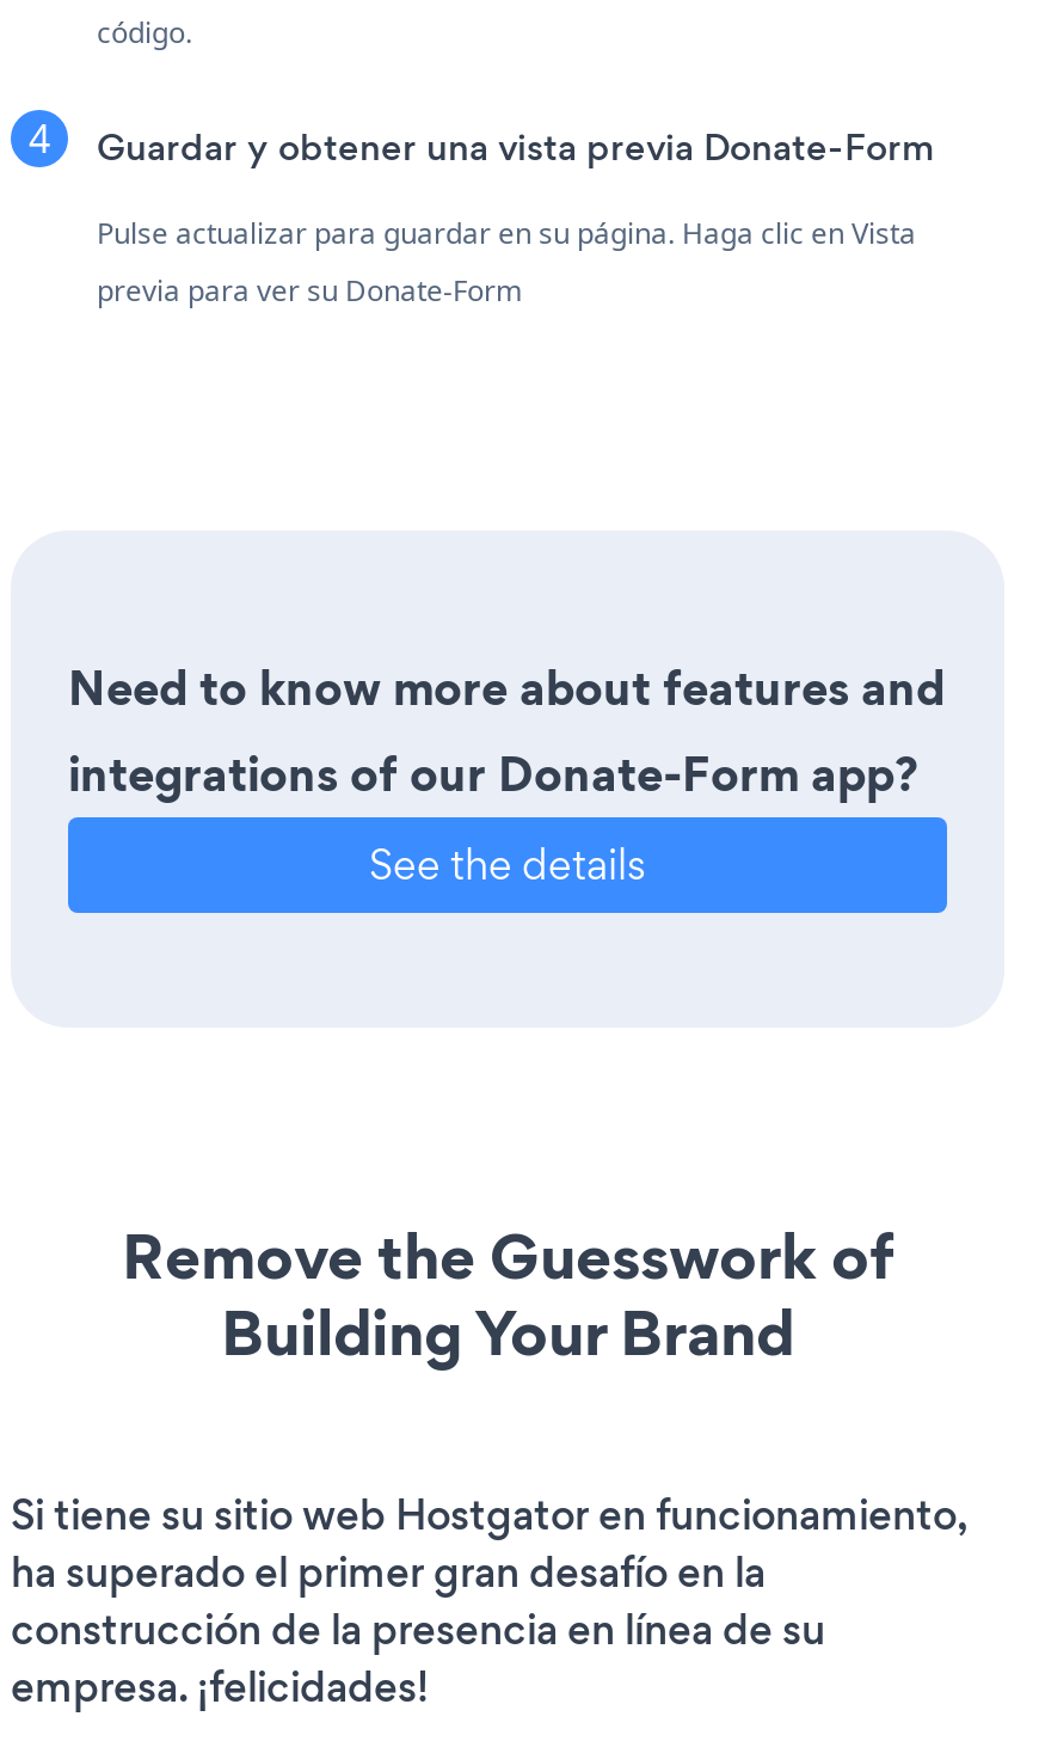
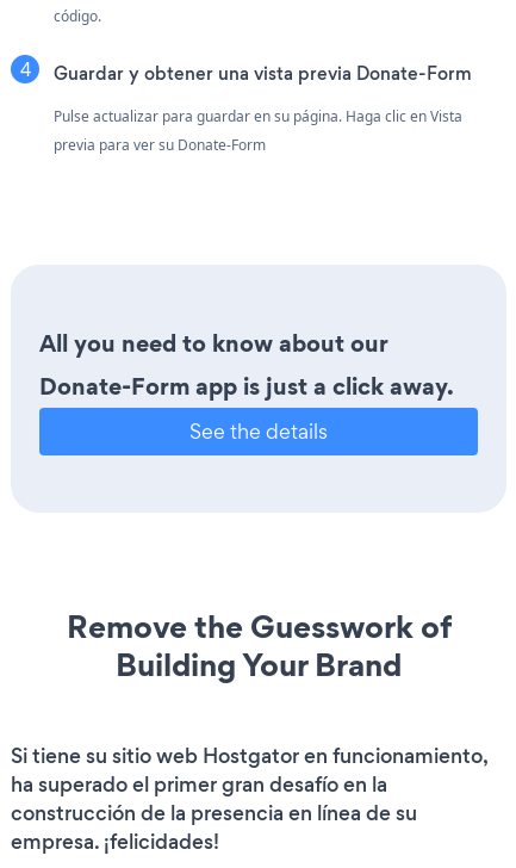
- Need to know more about features and
- integrations of our Donate-Form app?
+ All you need to know about our
+ Donate-Form app is just a click away.
